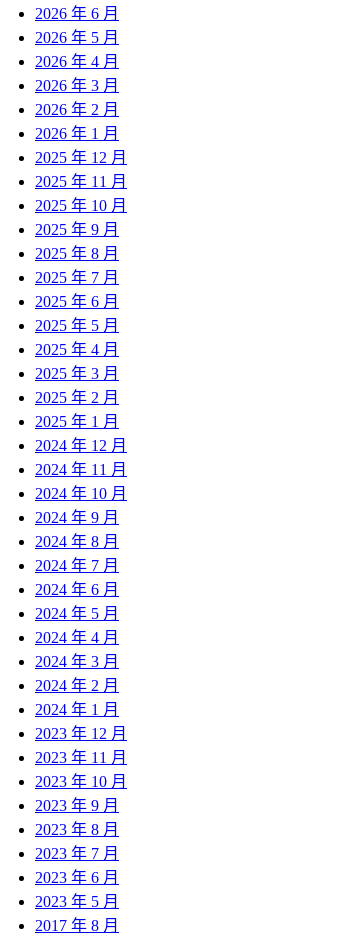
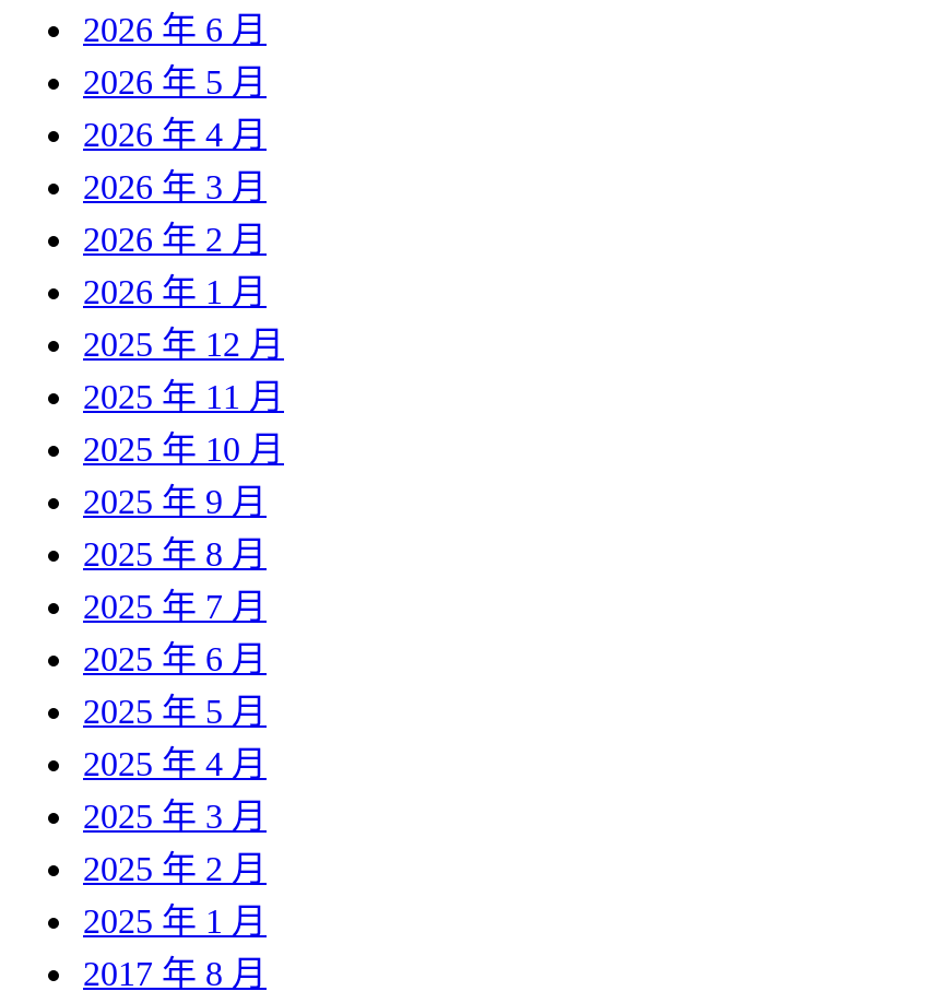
- 2024 年 12 月
- 2024 年 11 月
- 2024 年 10 月
- 2024 年 9 月
- 2024 年 8 月
- 2024 年 7 月
- 2024 年 6 月
- 2024 年 5 月
- 2024 年 4 月
- 2024 年 3 月
- 2024 年 2 月
- 2024 年 1 月
- 2023 年 12 月
- 2023 年 11 月
- 2023 年 10 月
- 2023 年 9 月
- 2023 年 8 月
- 2023 年 7 月
- 2023 年 6 月
- 2023 年 5 月
